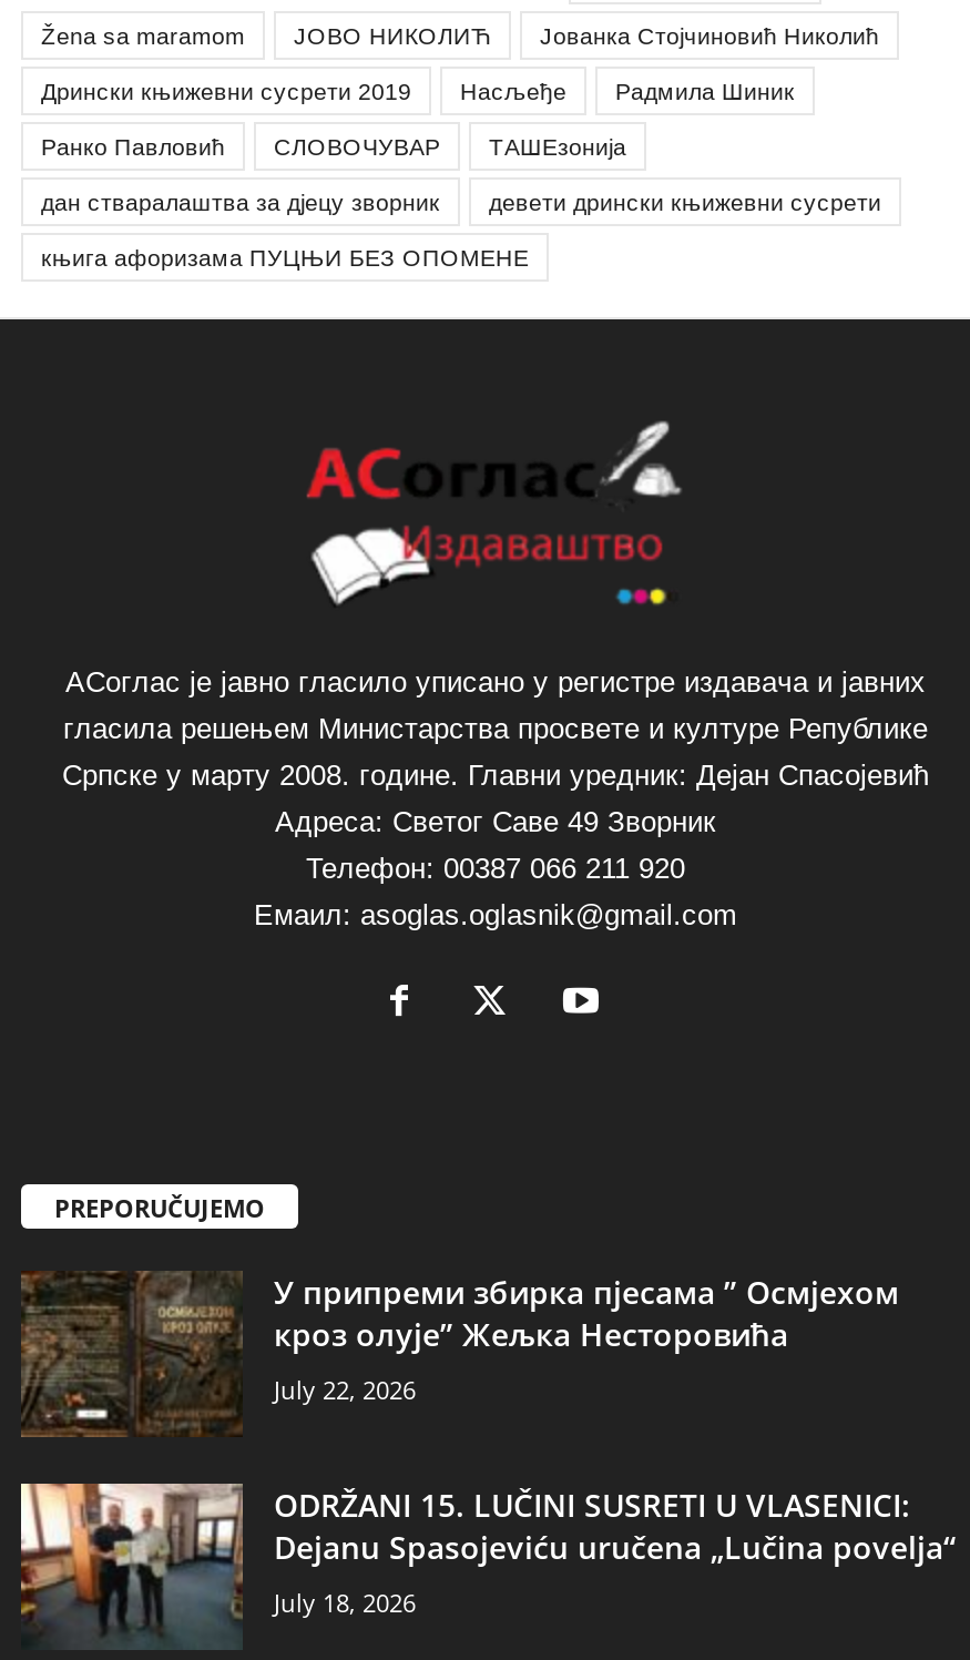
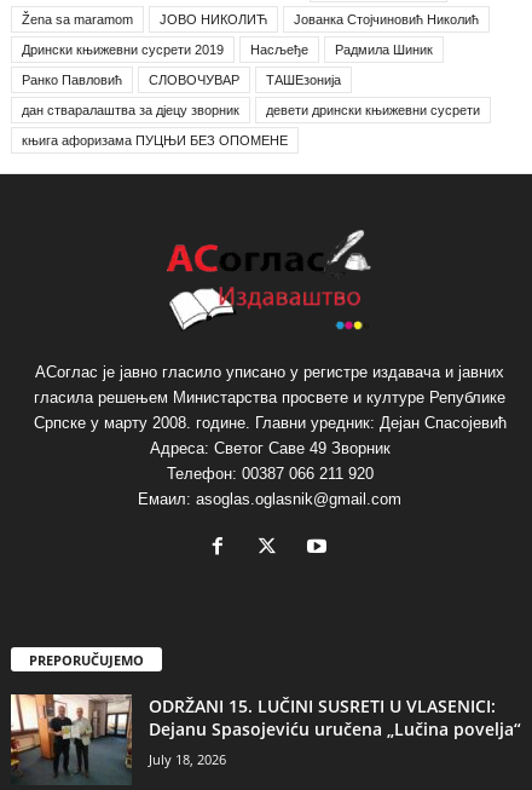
- [image]
- У припреми збирка пјесама ” Осмјехом
- кроз олује” Жељка Несторовића
- July 22, 2026
